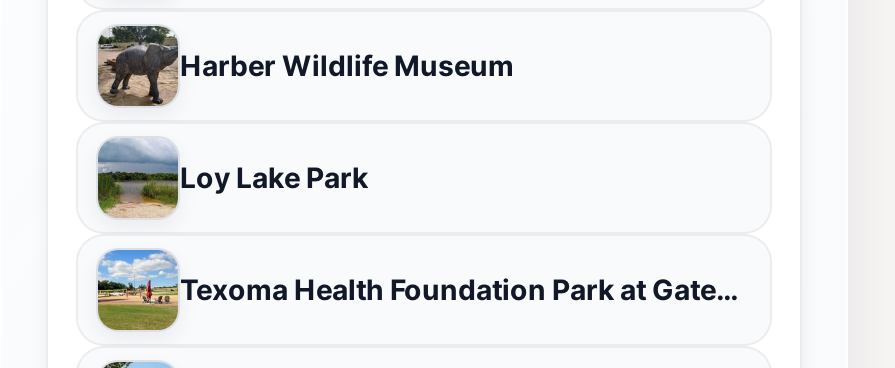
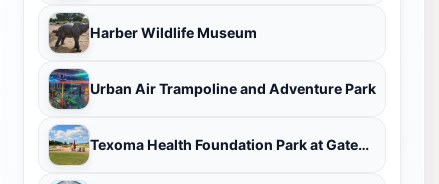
- [image]
- Loy Lake Park
+ [image]
+ Urban Air Trampoline and Adventure Park
